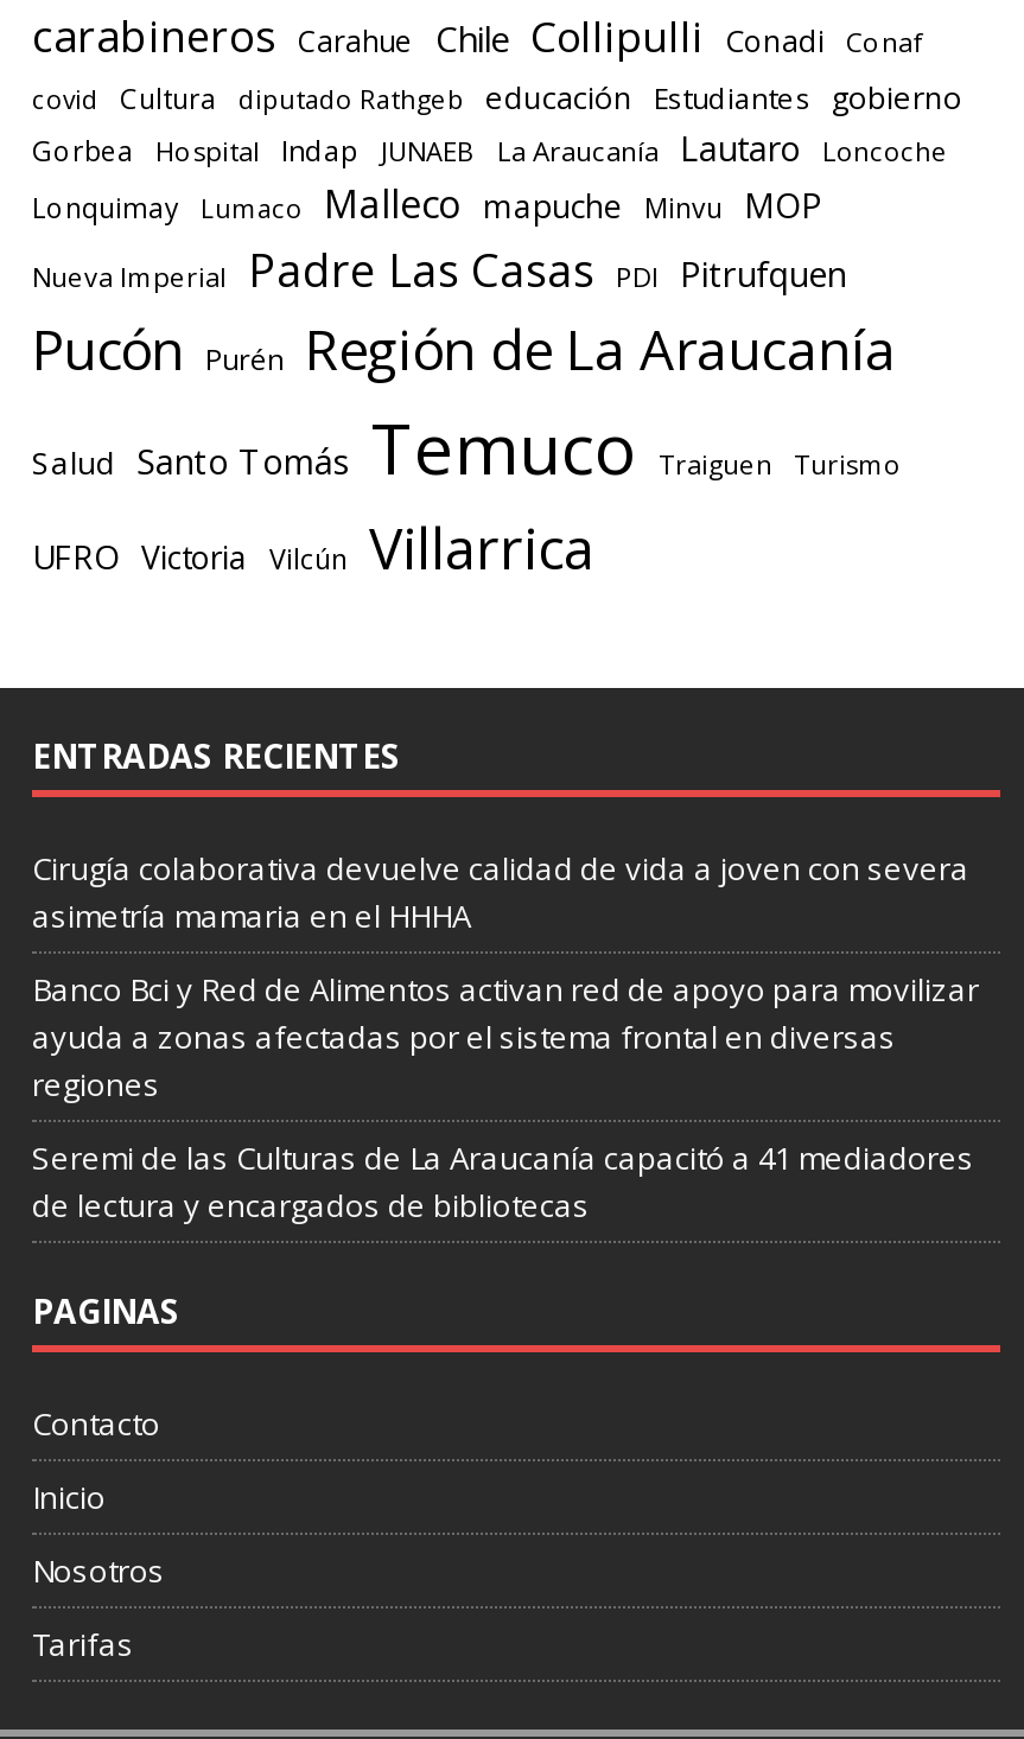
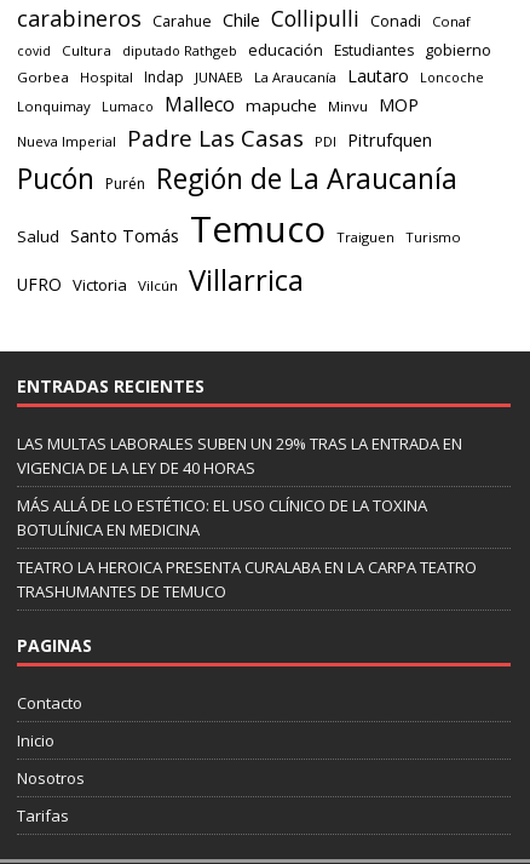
- Cirugía colaborativa devuelve calidad de vida a joven con severa
- asimetría mamaria en el HHHA
+ LAS MULTAS LABORALES SUBEN UN 29% TRAS LA ENTRADA EN
+ VIGENCIA DE LA LEY DE 40 HORAS

- Banco Bci y Red de Alimentos activan red de apoyo para movilizar
- ayuda a zonas afectadas por el sistema frontal en diversas
- regiones
+ MÁS ALLÁ DE LO ESTÉTICO: EL USO CLÍNICO DE LA TOXINA
+ BOTULÍNICA EN MEDICINA

- Seremi de las Culturas de La Araucanía capacitó a 41 mediadores
- de lectura y encargados de bibliotecas
+ TEATRO LA HEROICA PRESENTA CURALABA EN LA CARPA TEATRO
+ TRASHUMANTES DE TEMUCO
